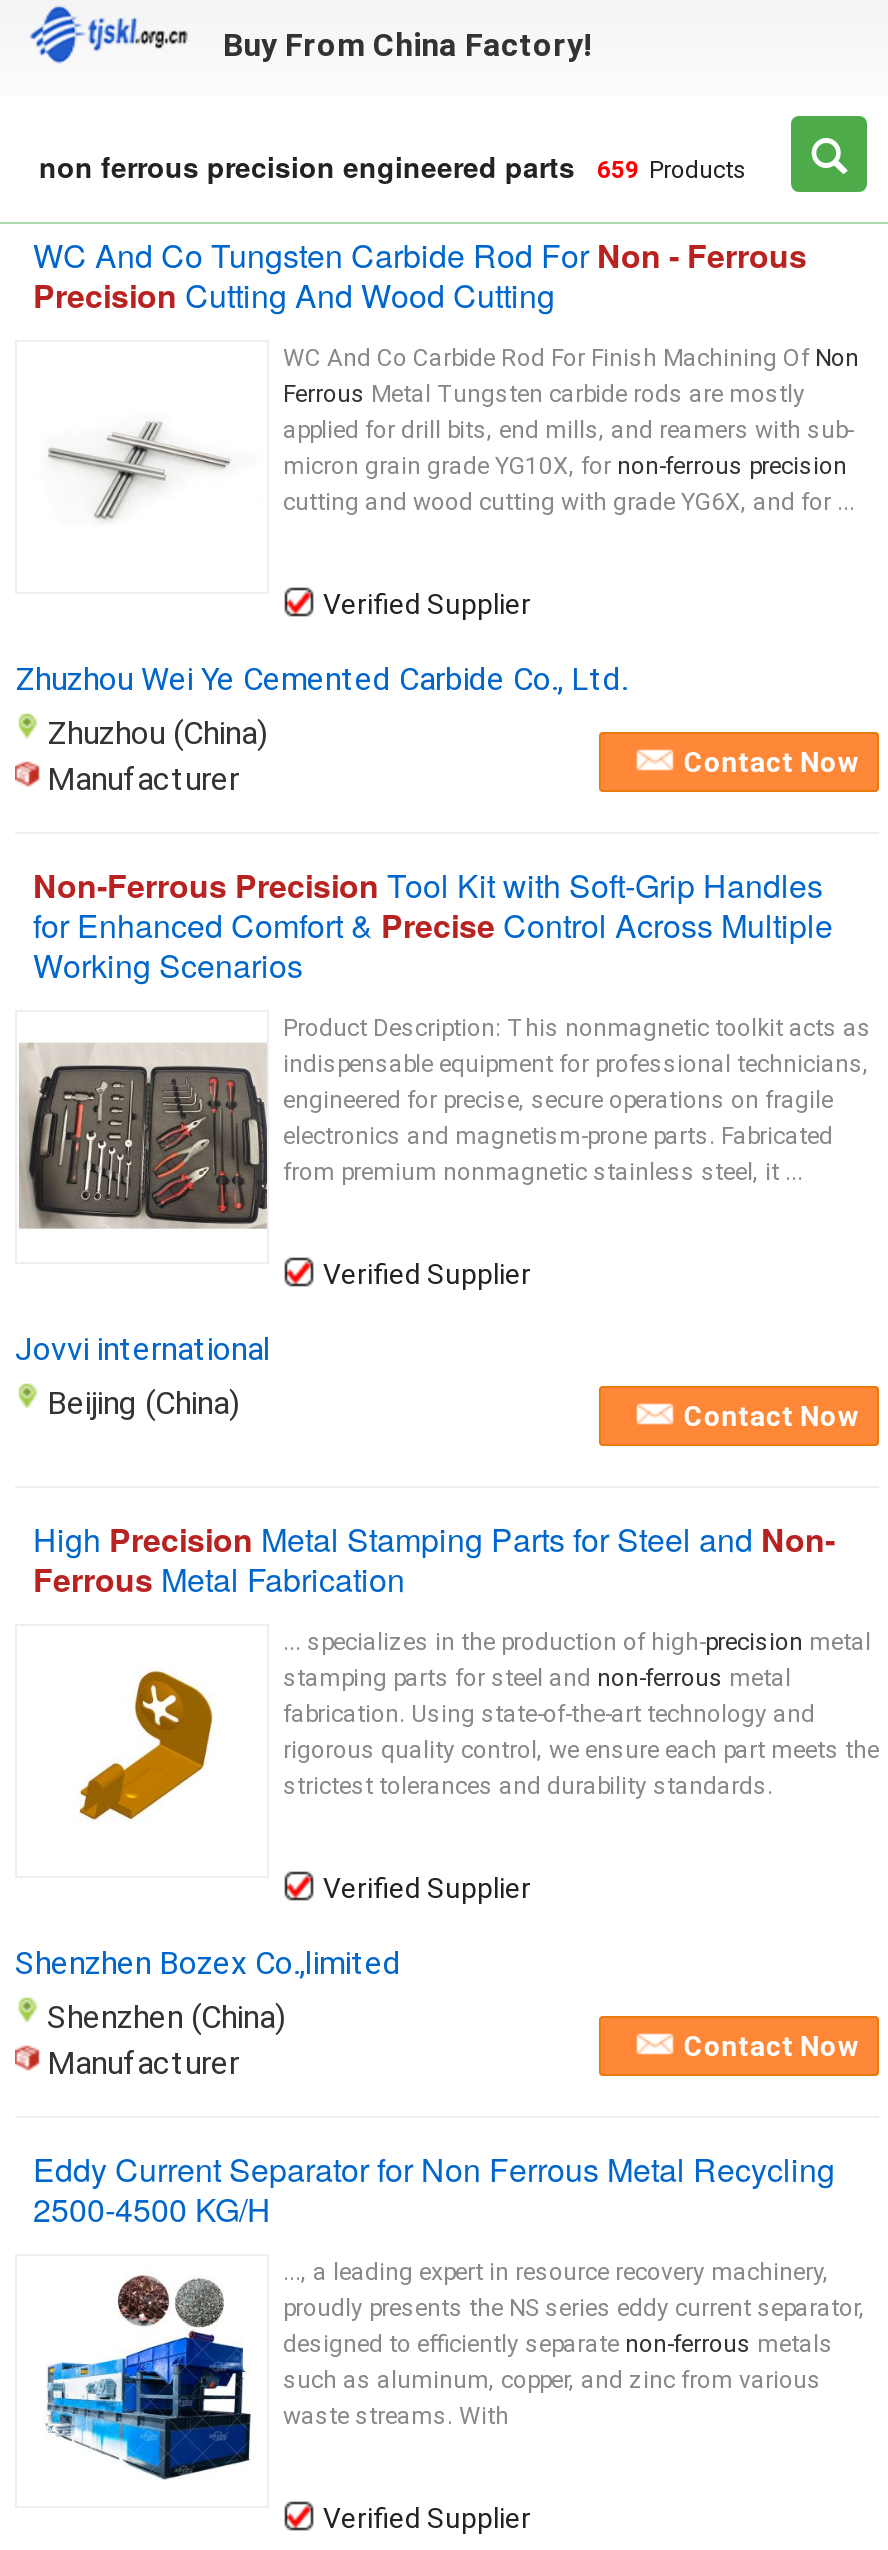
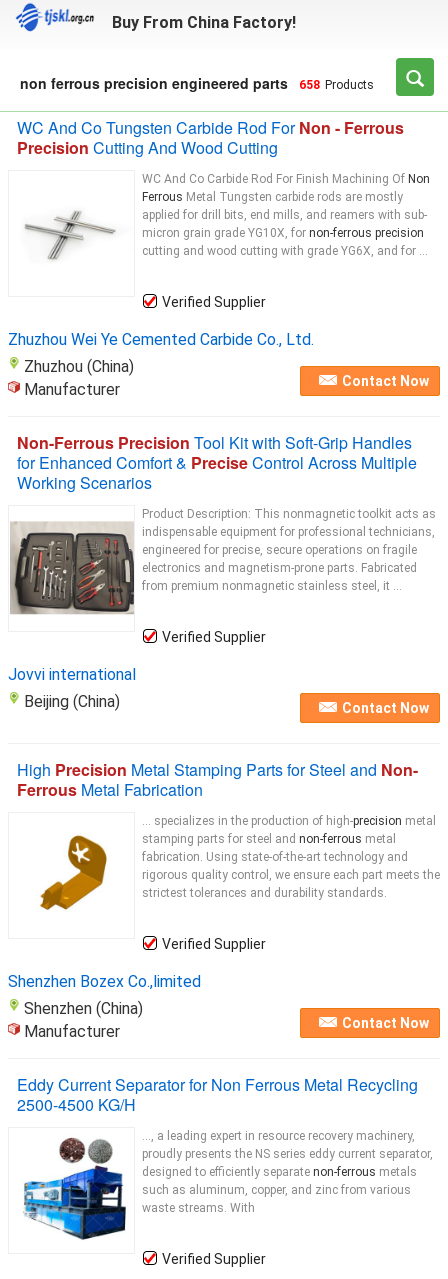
- non ferrous precision engineered parts 659 Products
+ non ferrous precision engineered parts 658 Products
